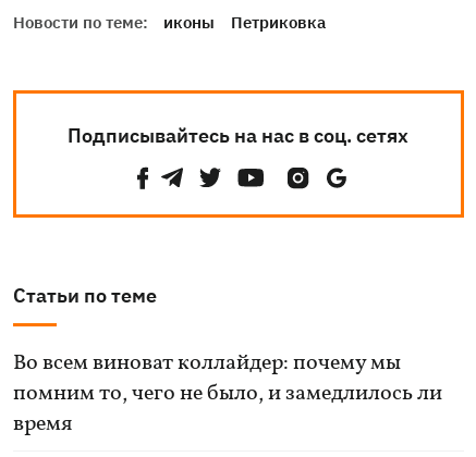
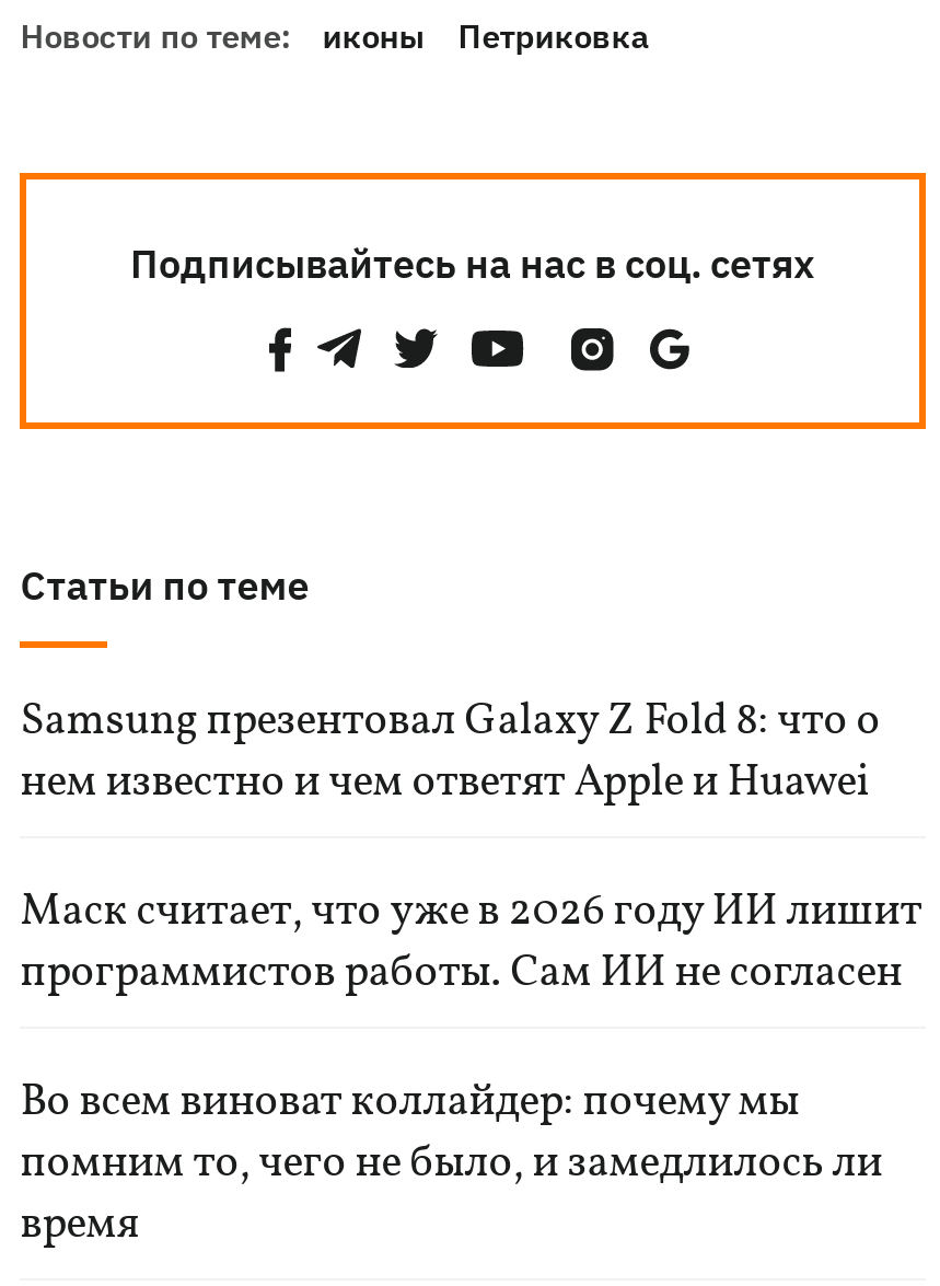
+ Samsung презентовал Galaxy Z Fold 8: что о
+ нем известно и чем ответят Apple и Huawei
+ Маск считает, что уже в 2026 году ИИ лишит
+ программистов работы. Сам ИИ не согласен
